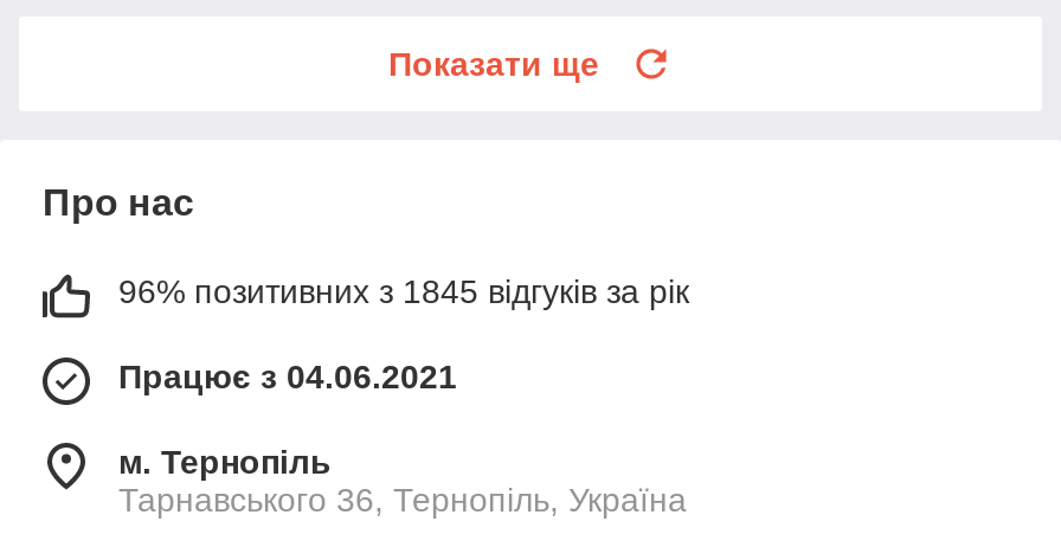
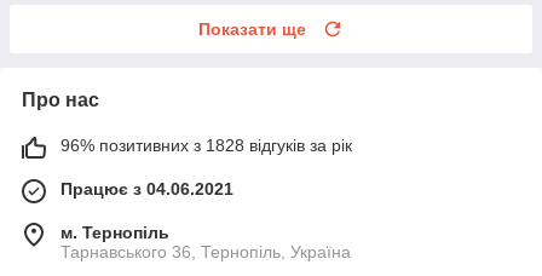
- 96% позитивних з 1845 відгуків за рік
+ 96% позитивних з 1828 відгуків за рік
